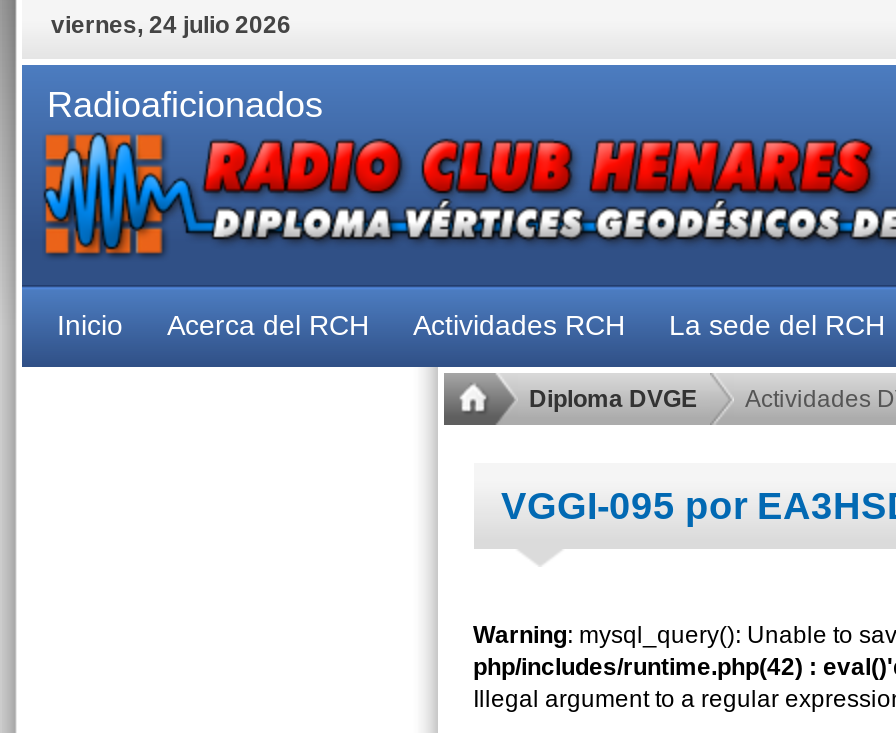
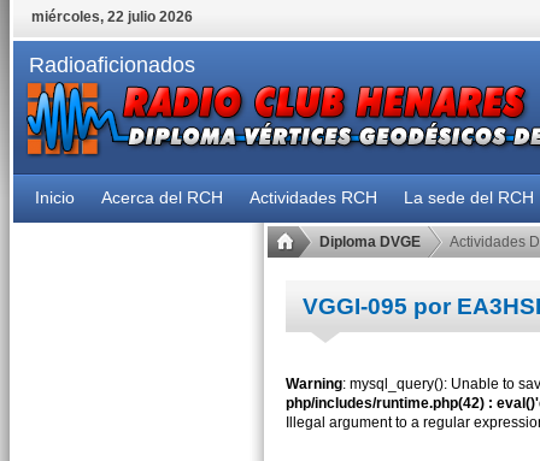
- viernes, 24 julio 2026
+ miércoles, 22 julio 2026
